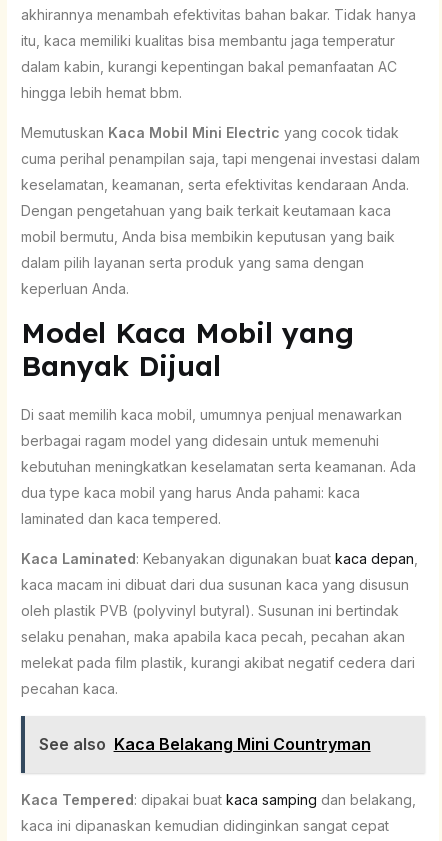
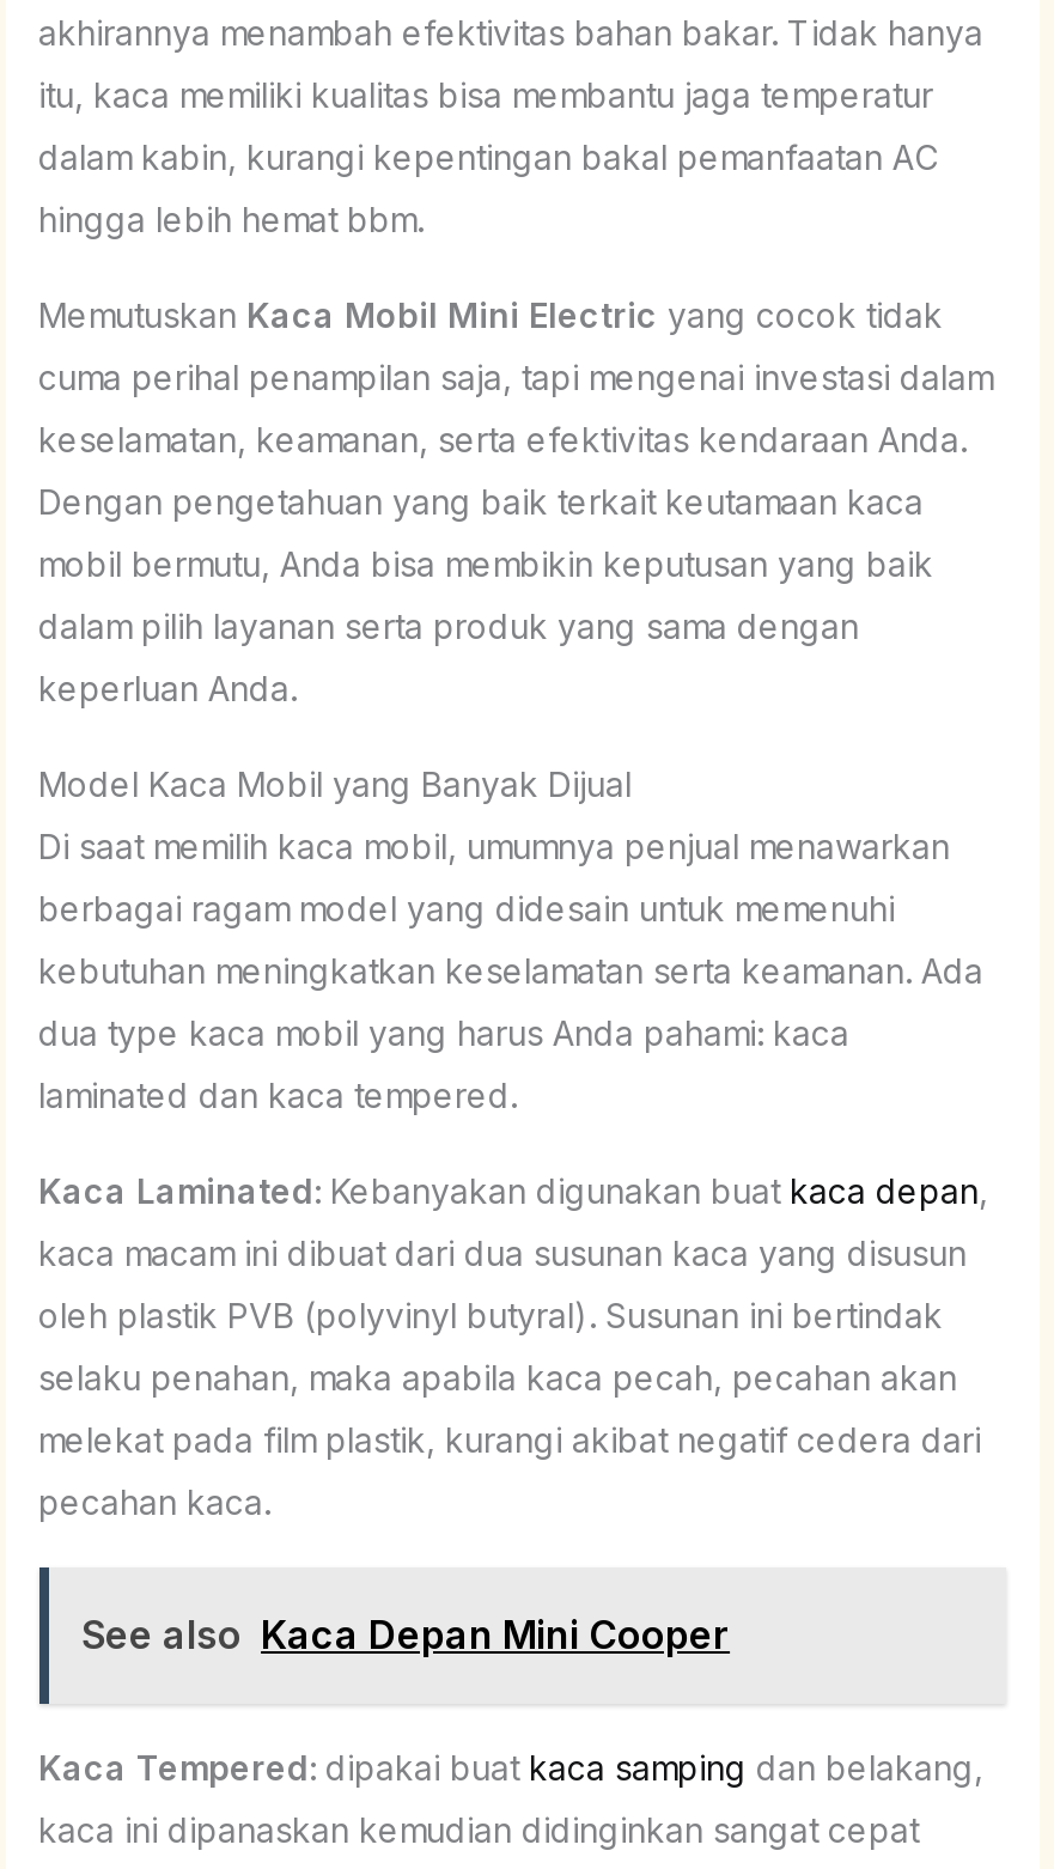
- See also Kaca Belakang Mini Countryman
+ See also Kaca Depan Mini Cooper
